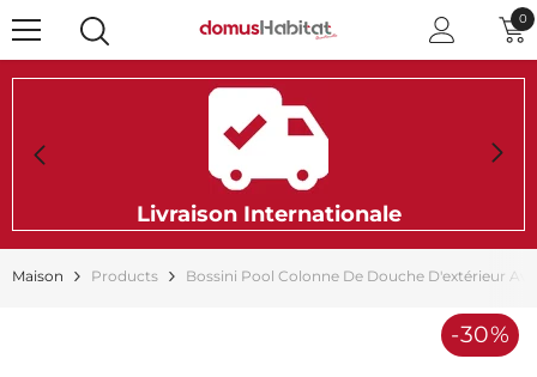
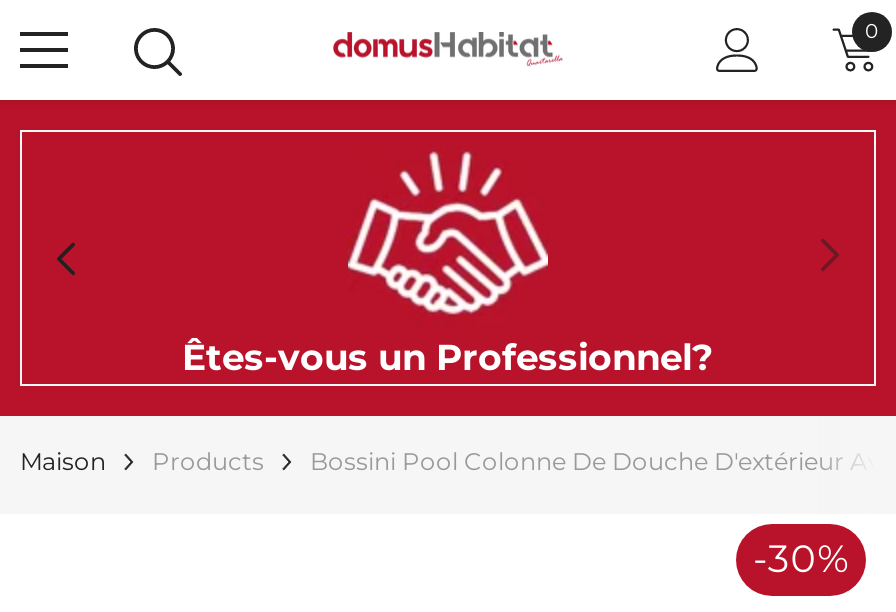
- [image]
- Livraison Internationale
+ [image]
+ Êtes-vous un Professionnel?
